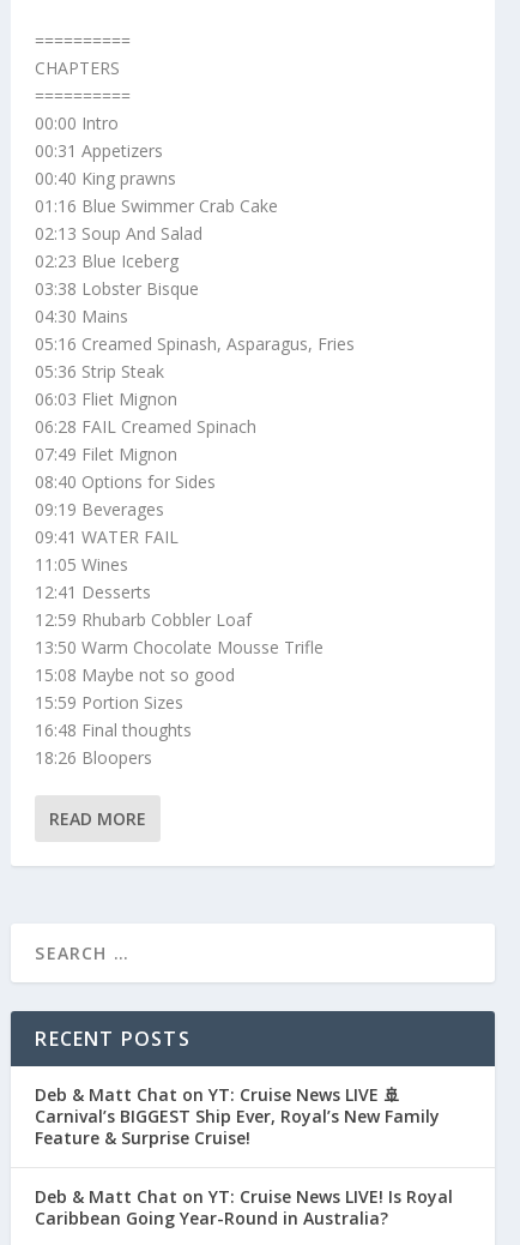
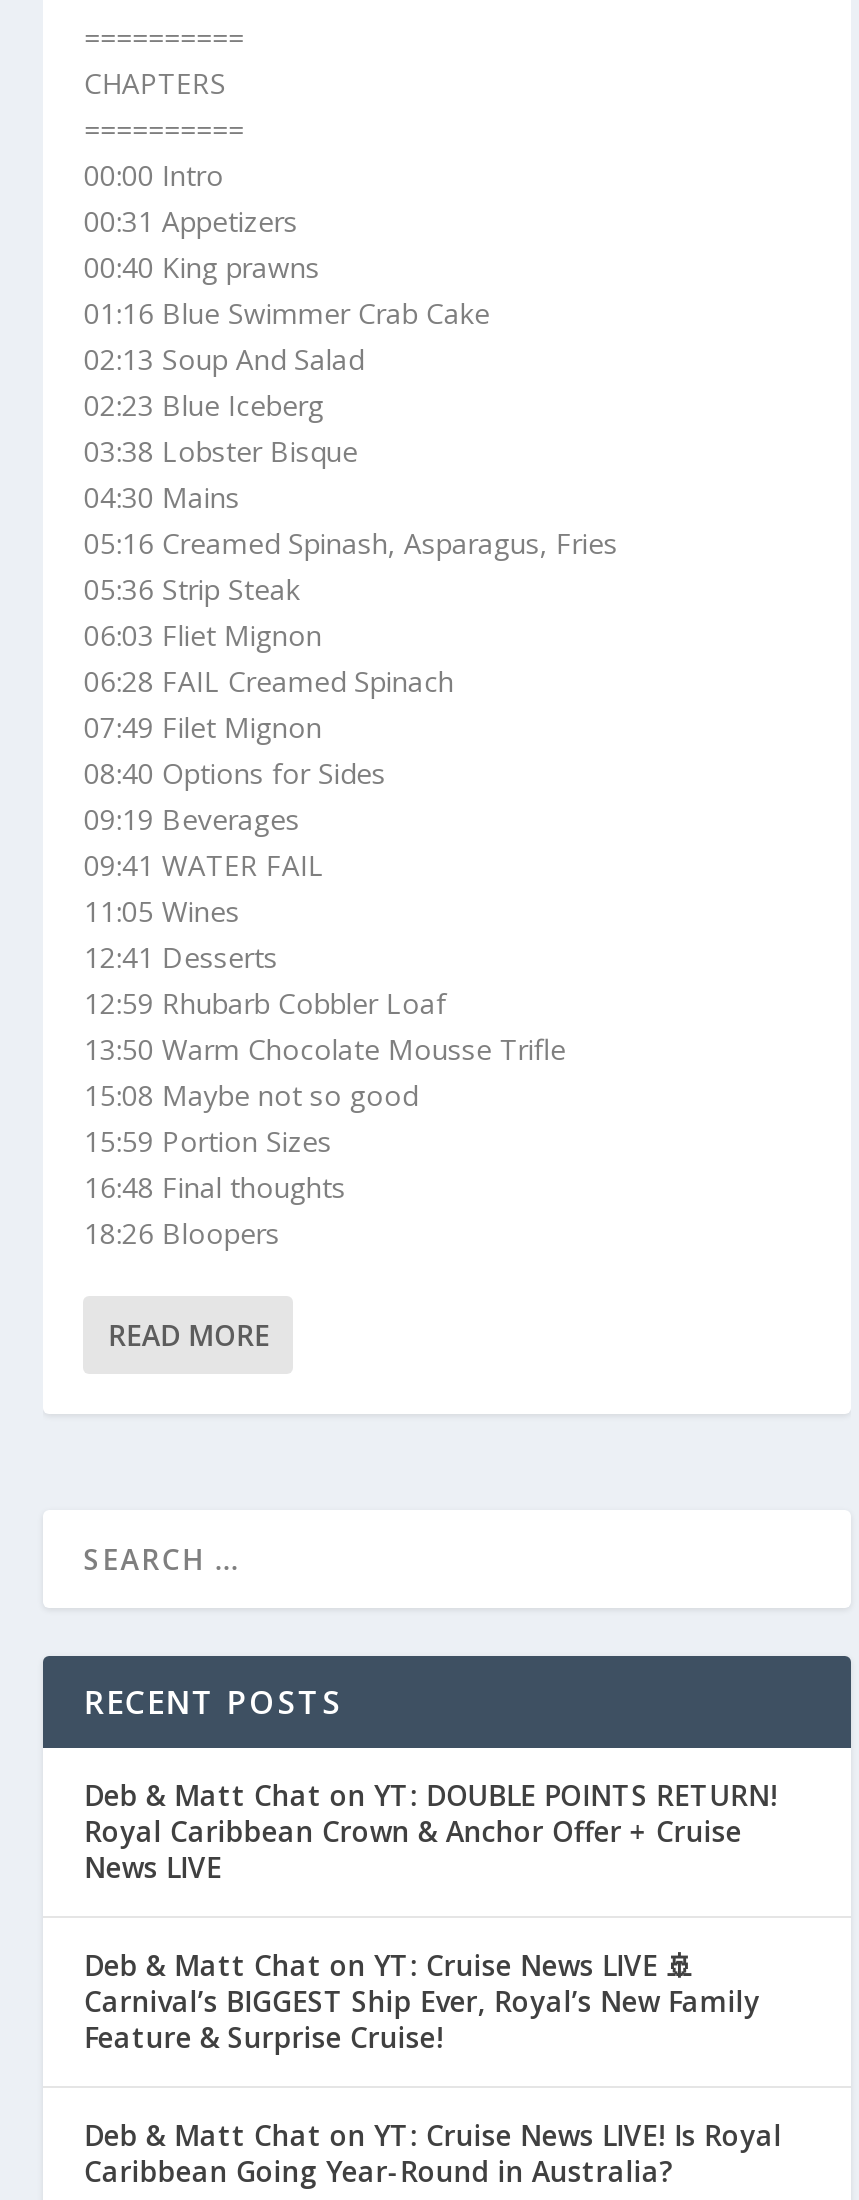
+ Deb & Matt Chat on YT: DOUBLE POINTS RETURN!
+ Royal Caribbean Crown & Anchor Offer + Cruise
+ News LIVE
